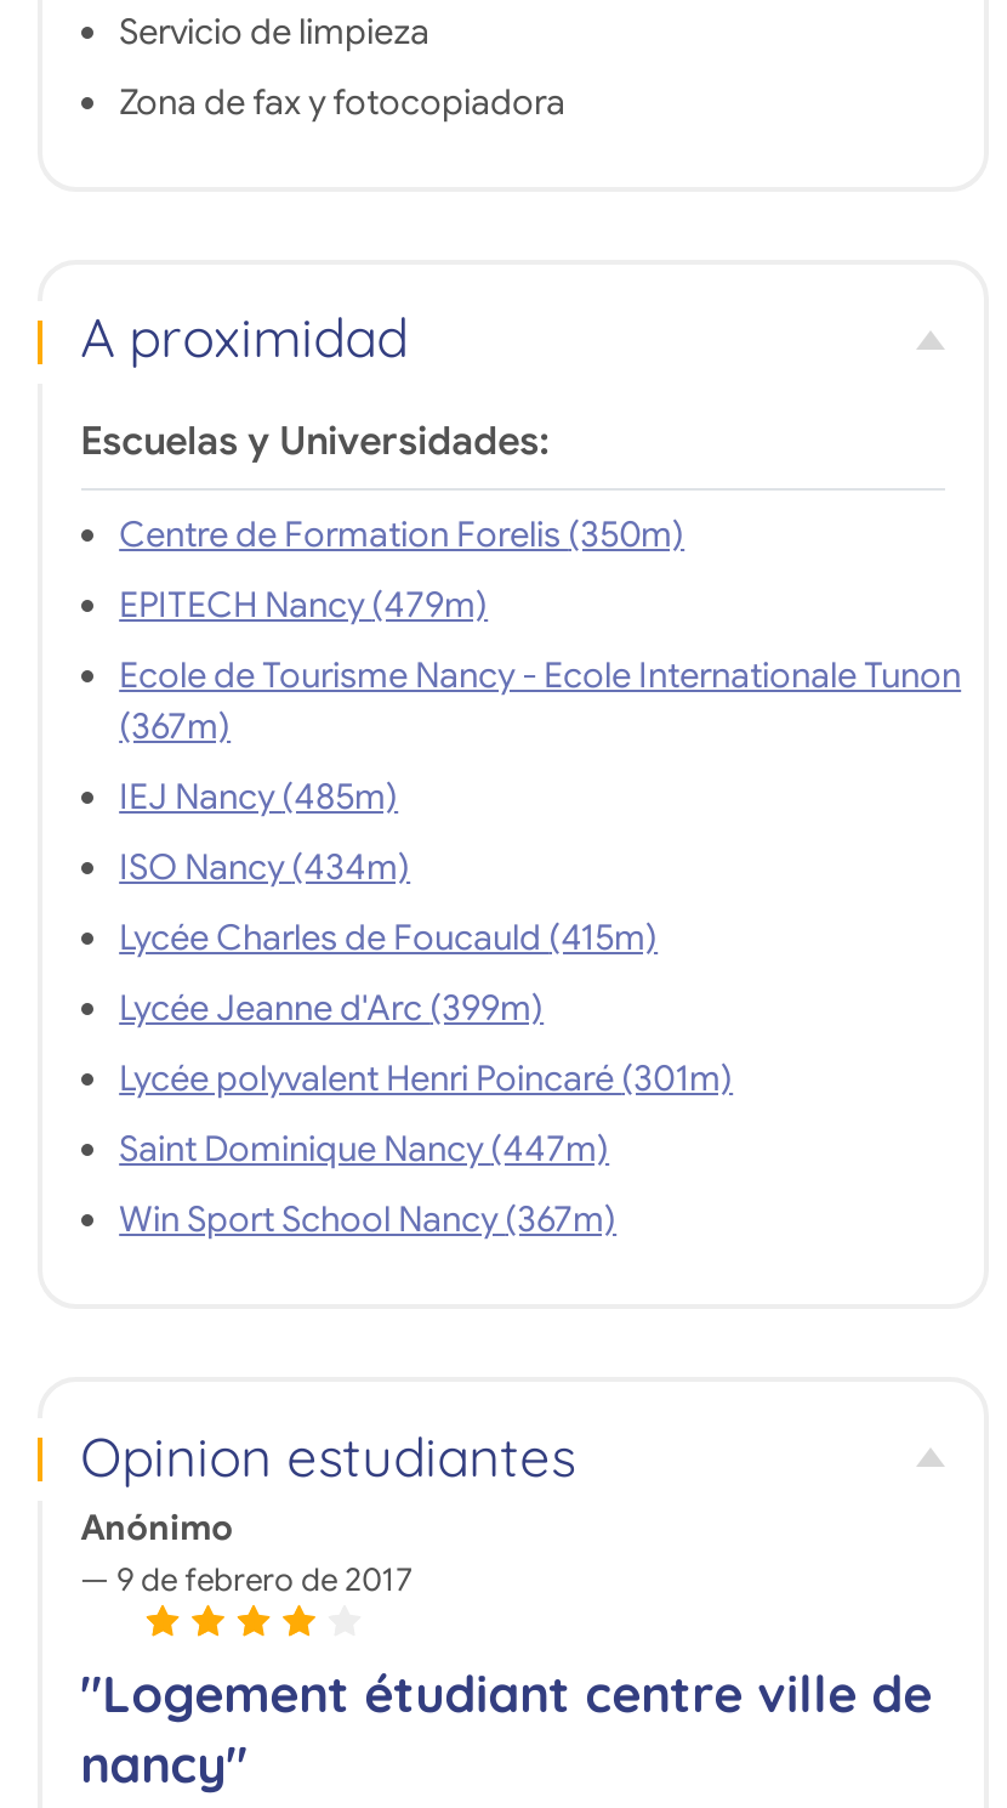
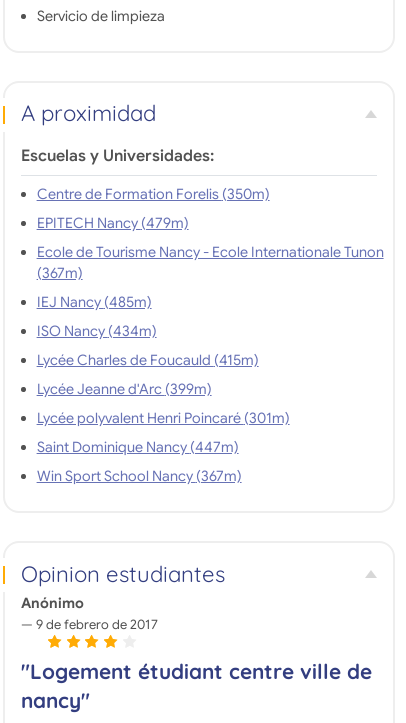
- Zona de fax y fotocopiadora
